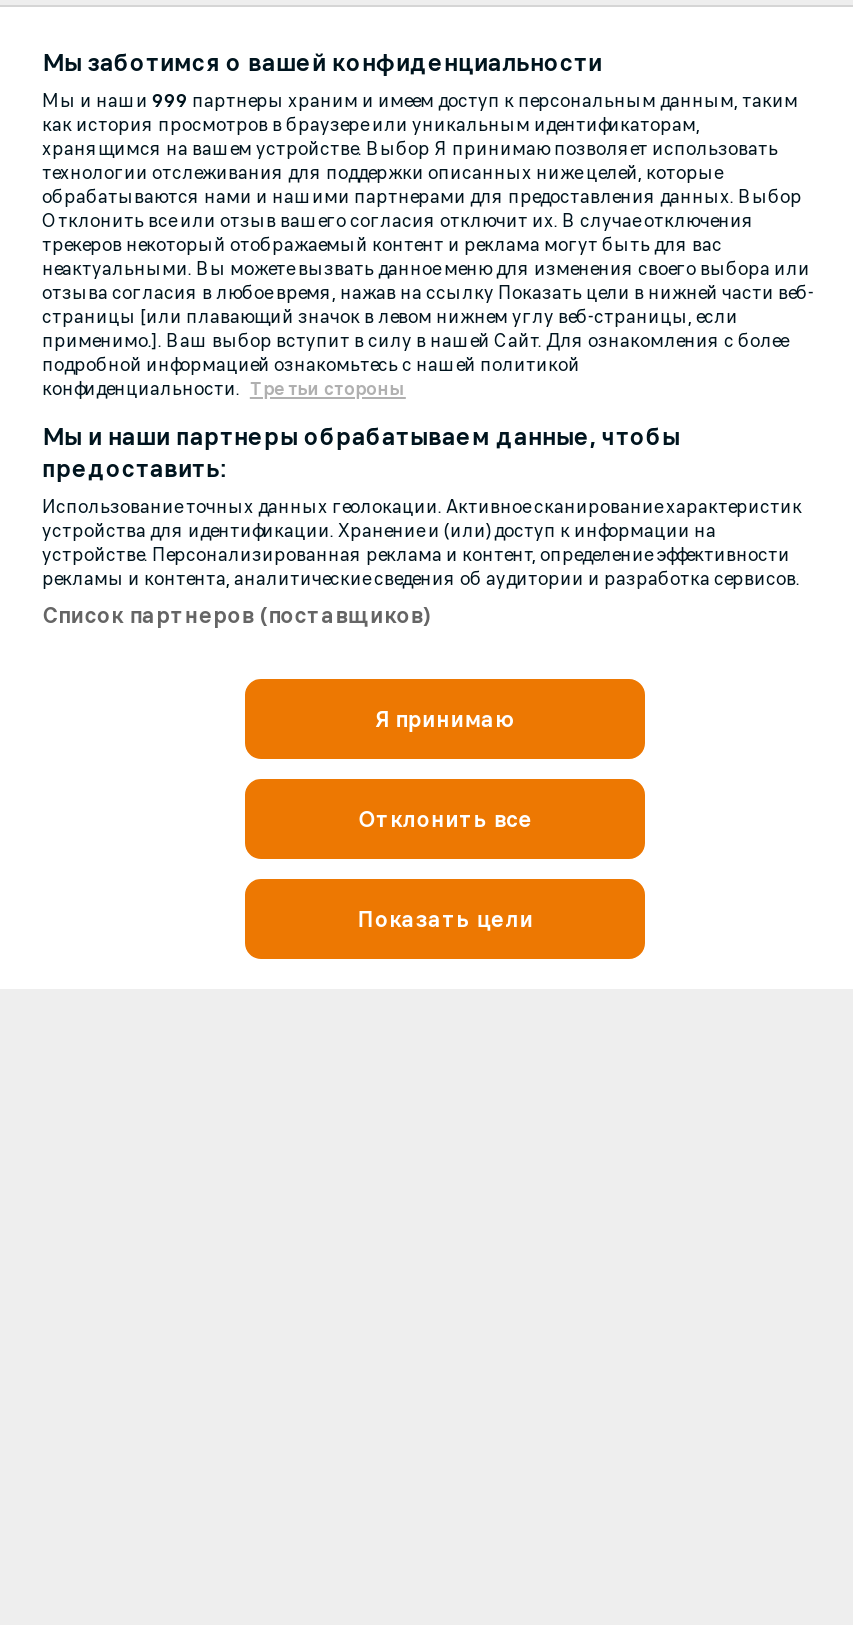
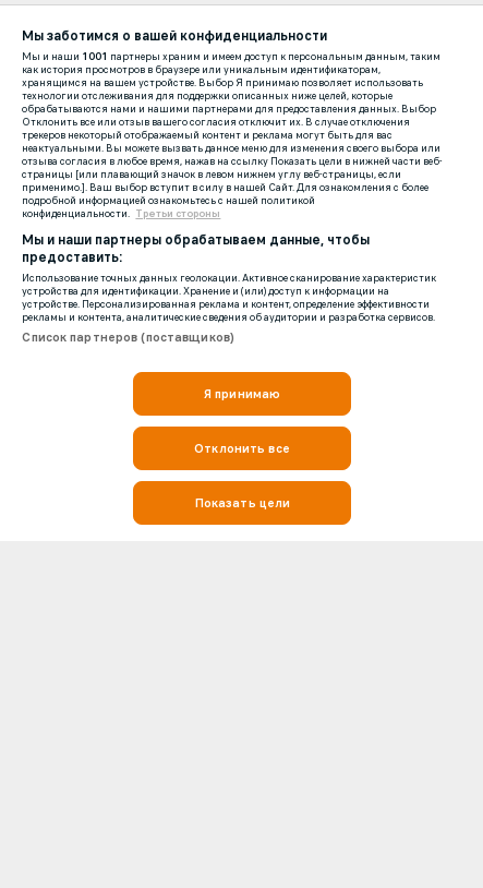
- Мы и наши 999 партнеры храним и имеем доступ к персональным данным, таким
+ Мы и наши 1001 партнеры храним и имеем доступ к персональным данным, таким
